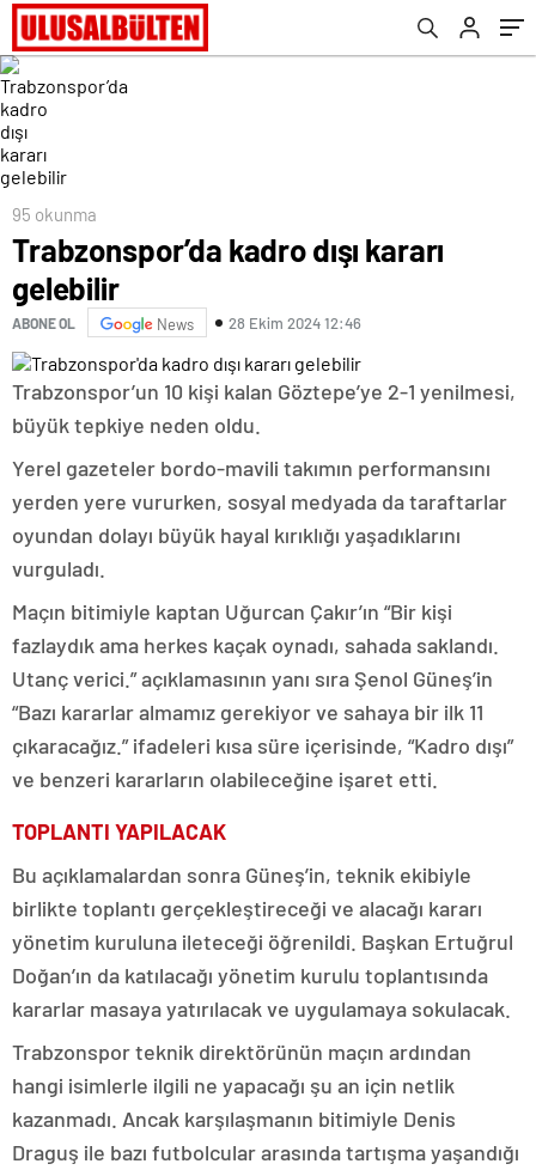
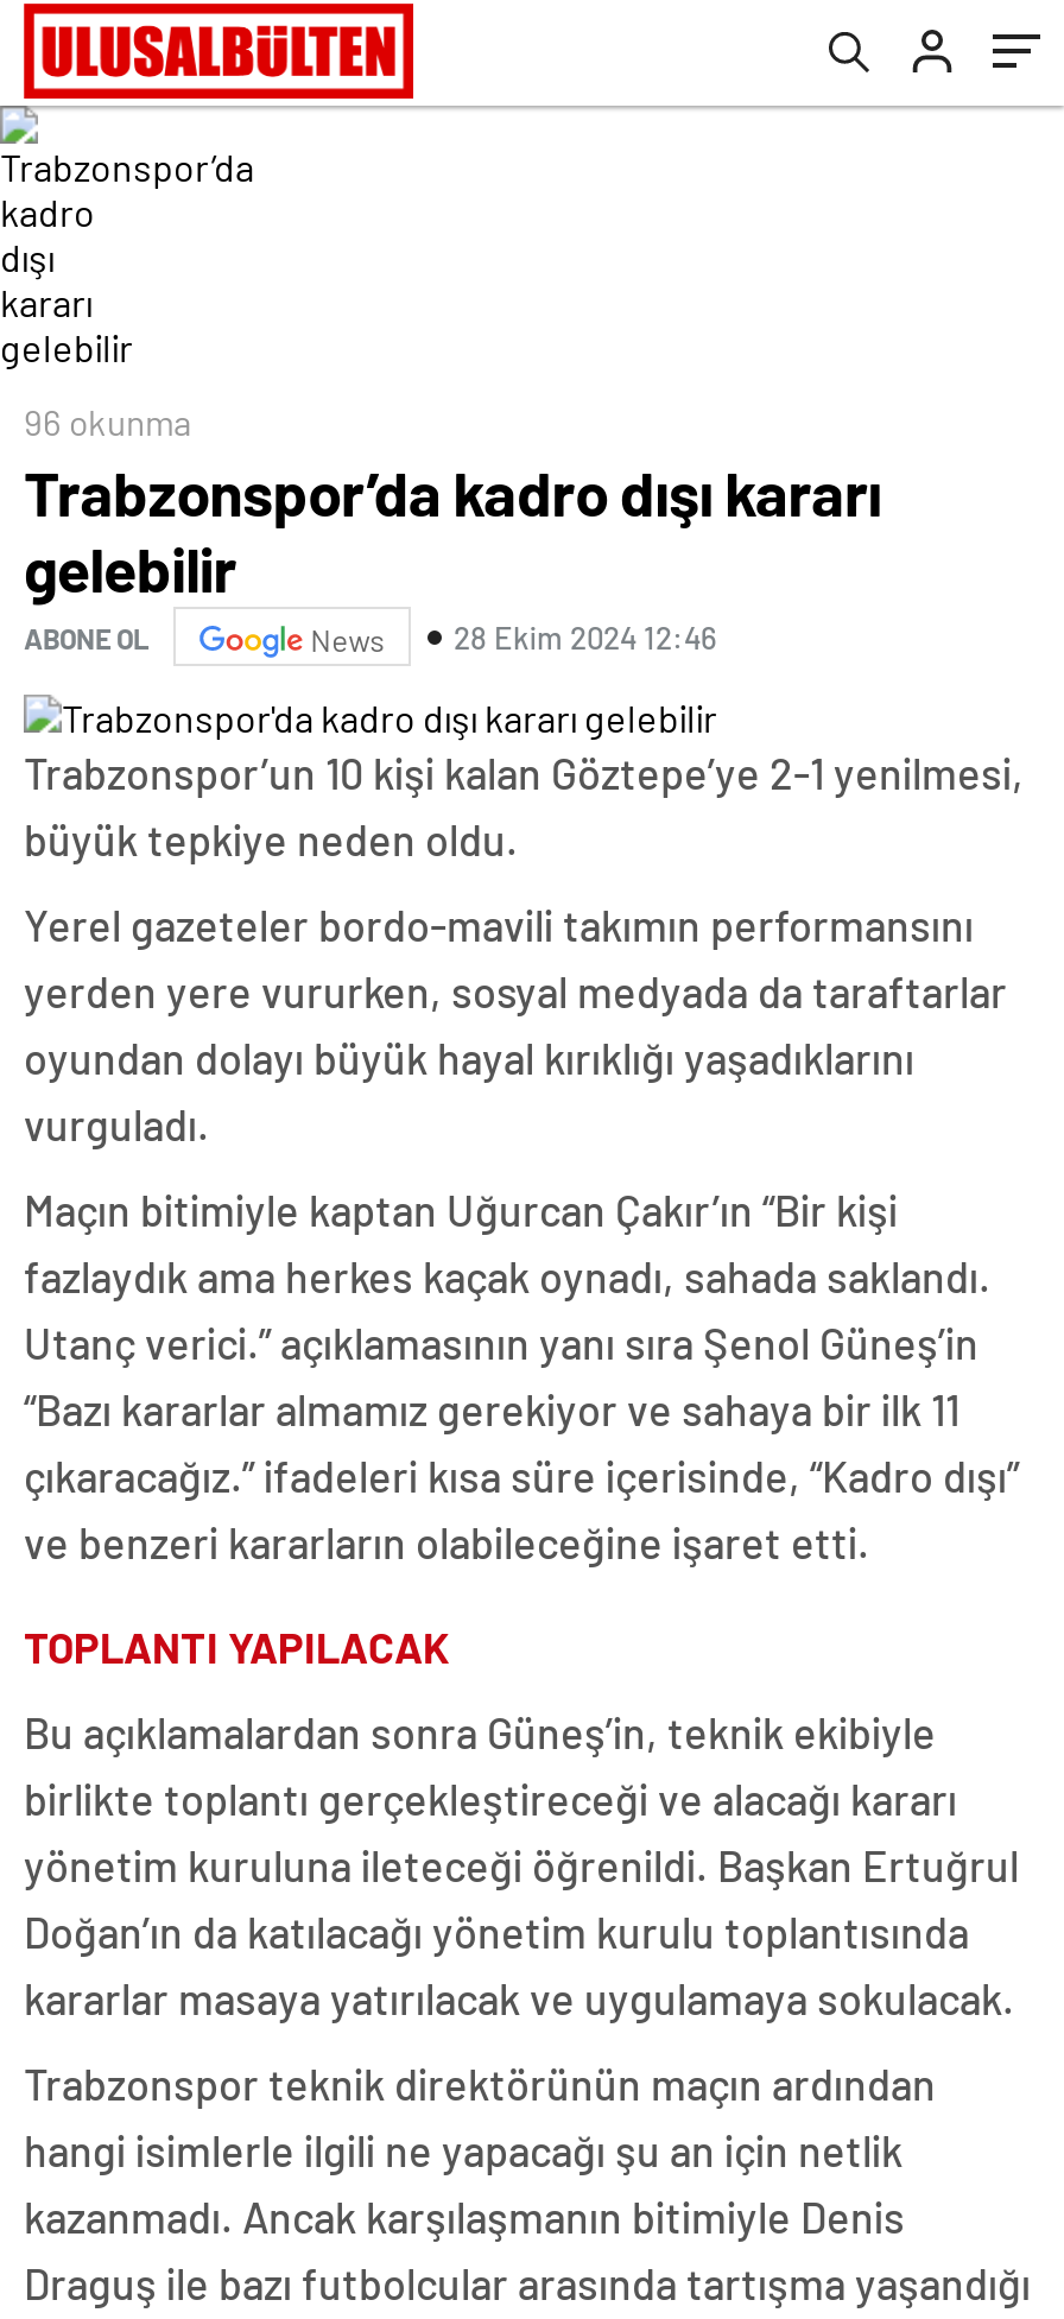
- 95 okunma
+ 96 okunma
